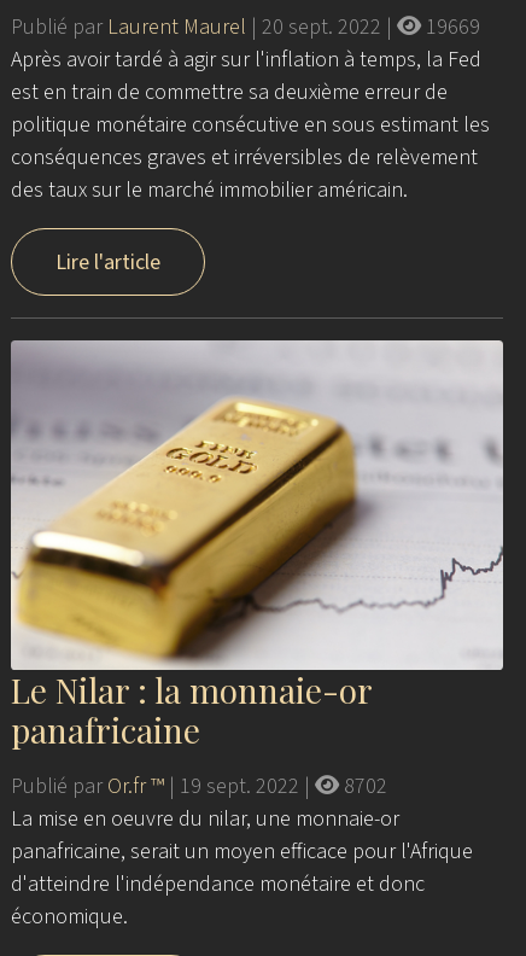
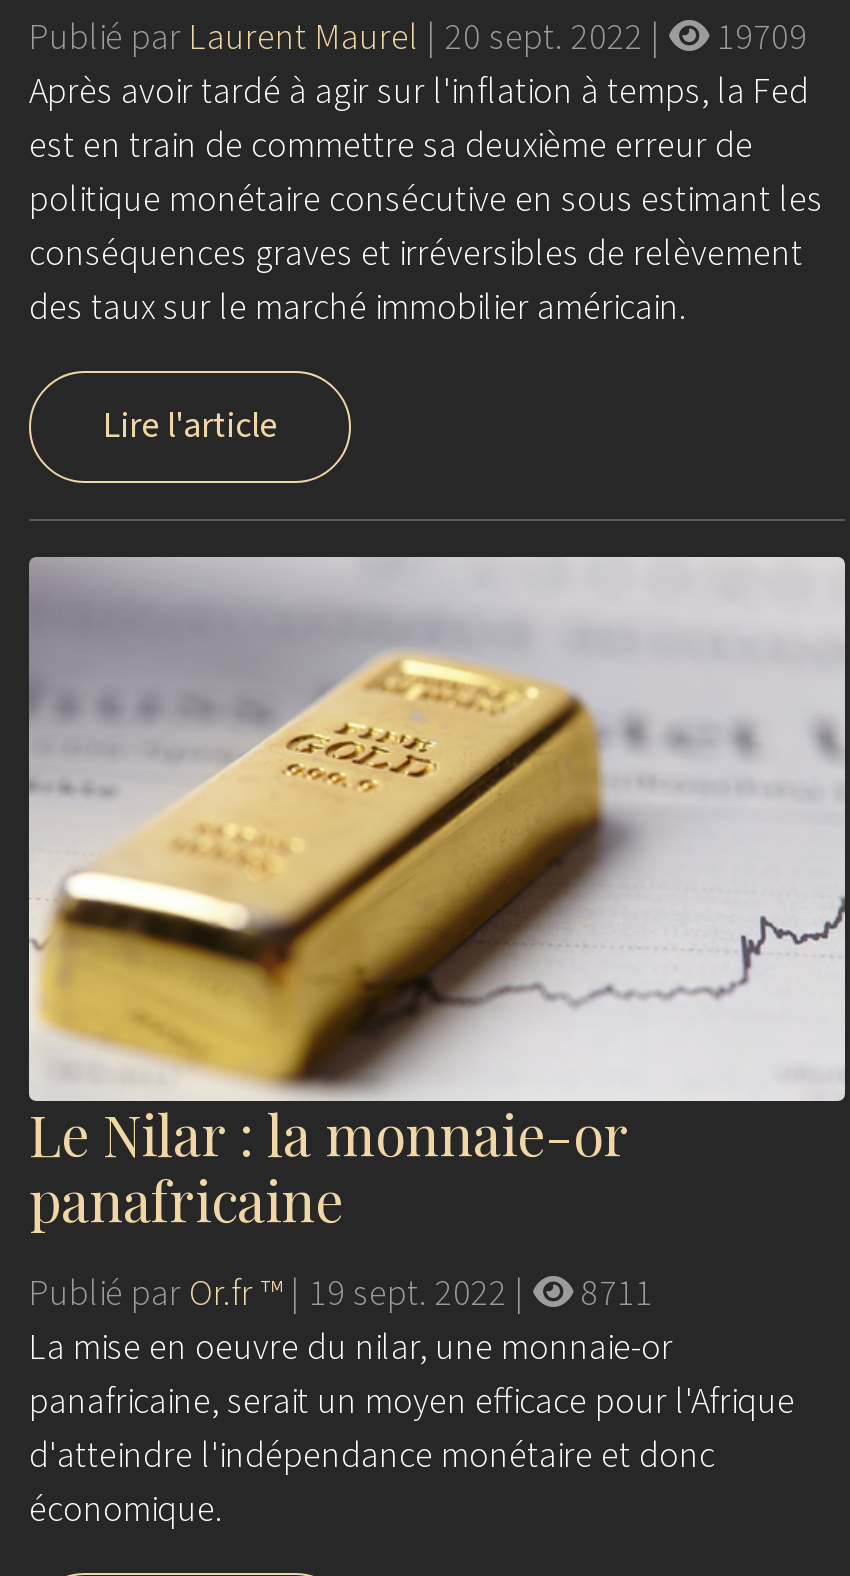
- 19669
+ 19709

- 8702
+ 8711
